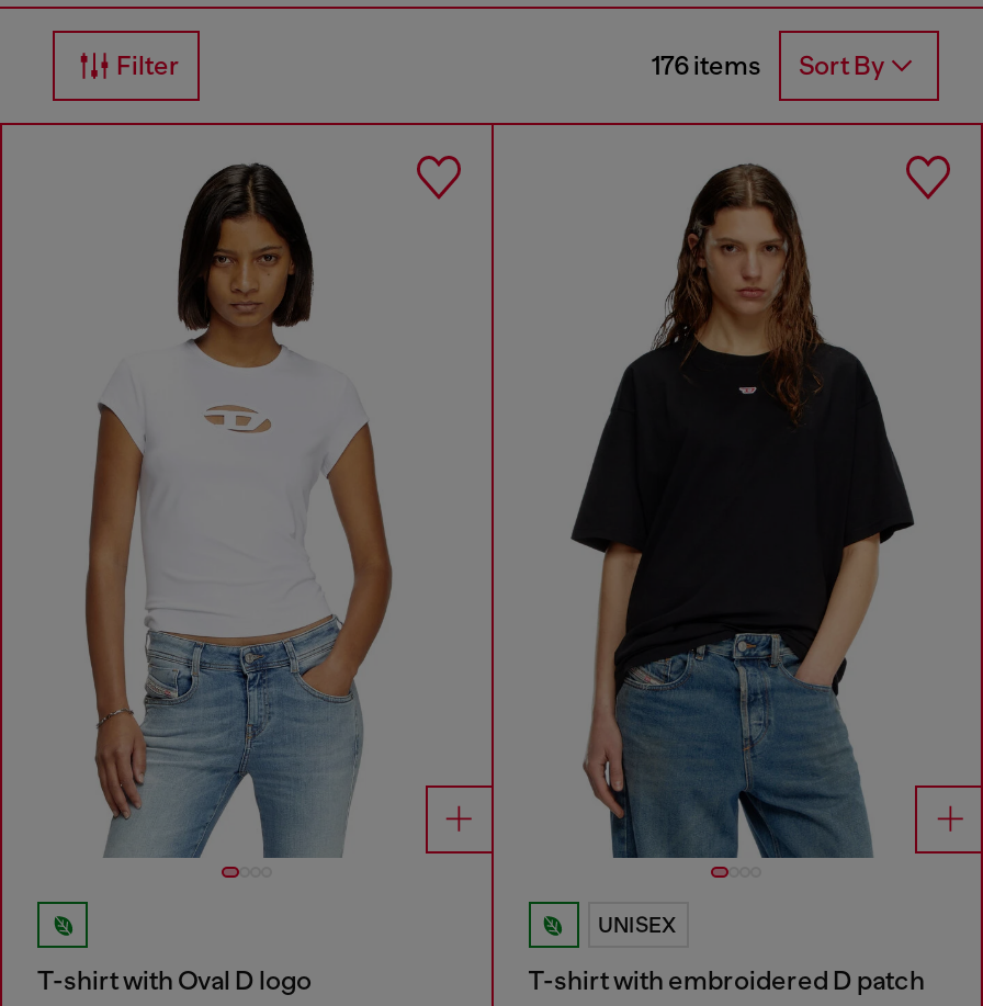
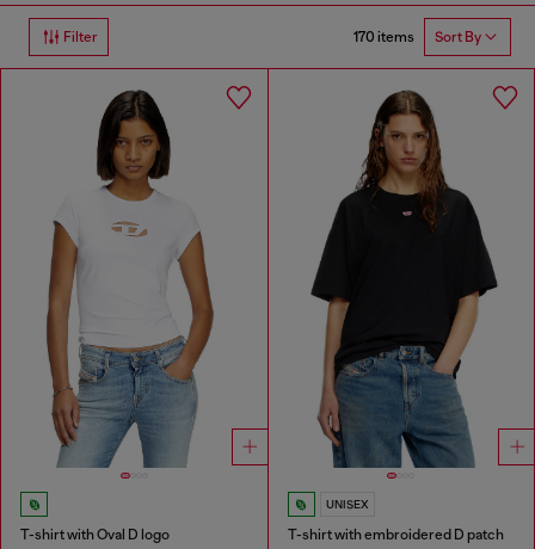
- 176 items Sort By
+ 170 items Sort By
